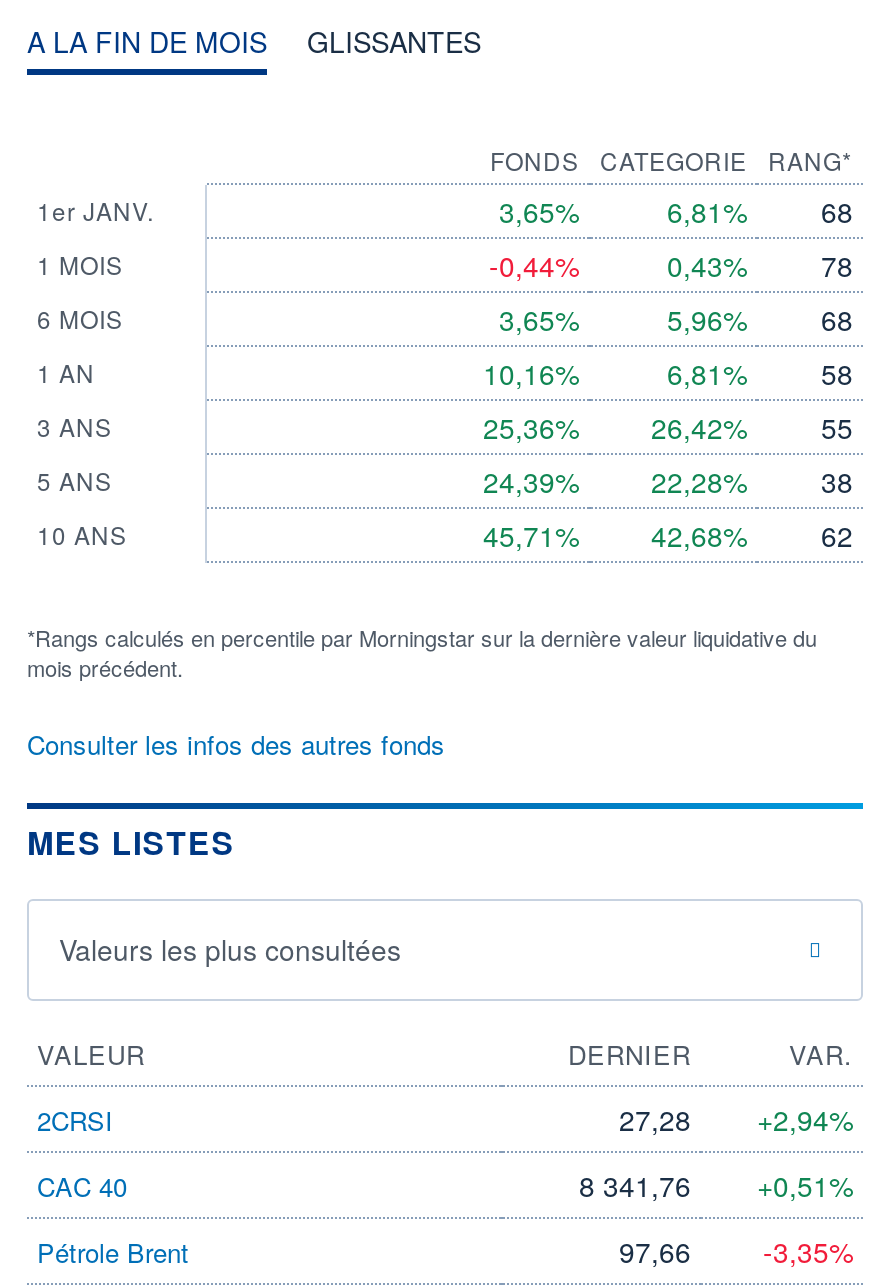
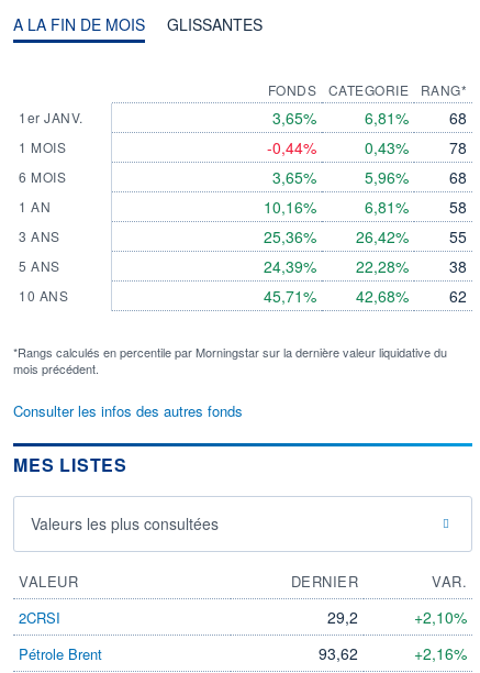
- 27,28
- +2,94%
- CAC 40
- 8 341,76
- +0,51%
+ 29,2
+ +2,10%

- 97,66
- -3,35%
+ 93,62
+ +2,16%
